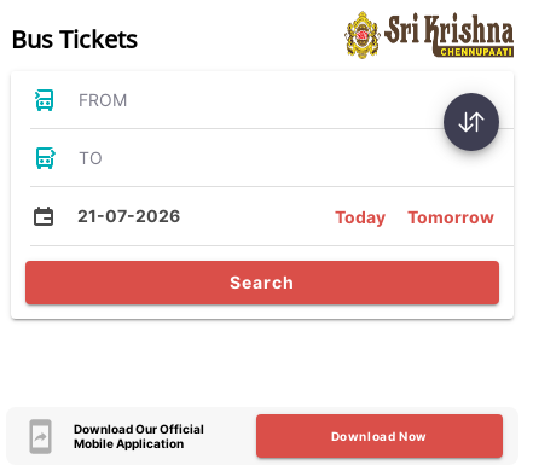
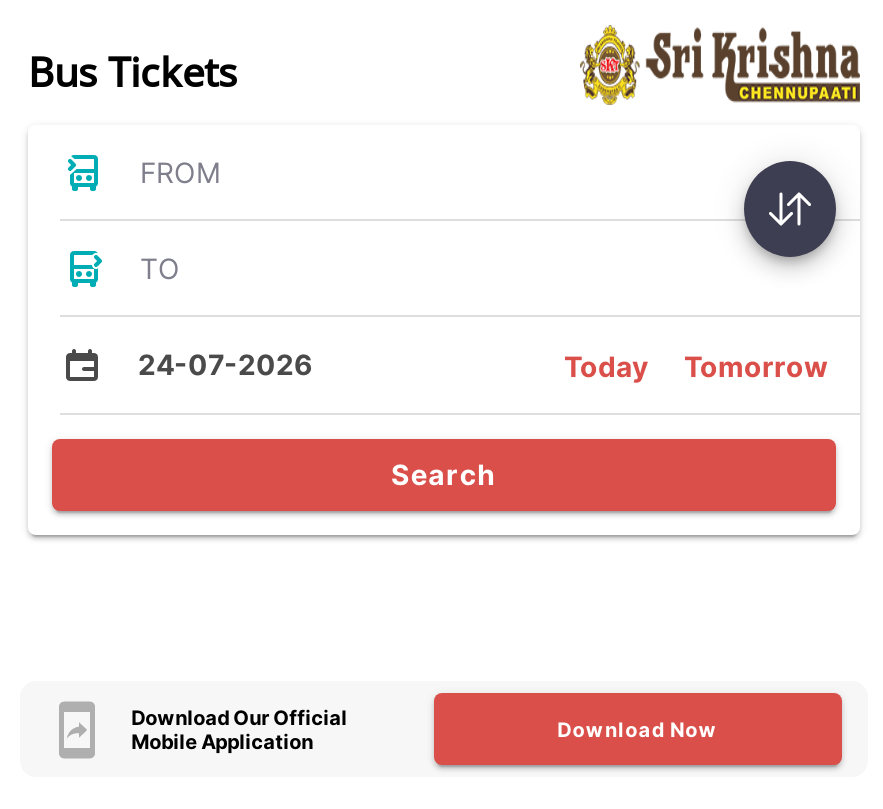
- 21-07-2026
+ 24-07-2026
